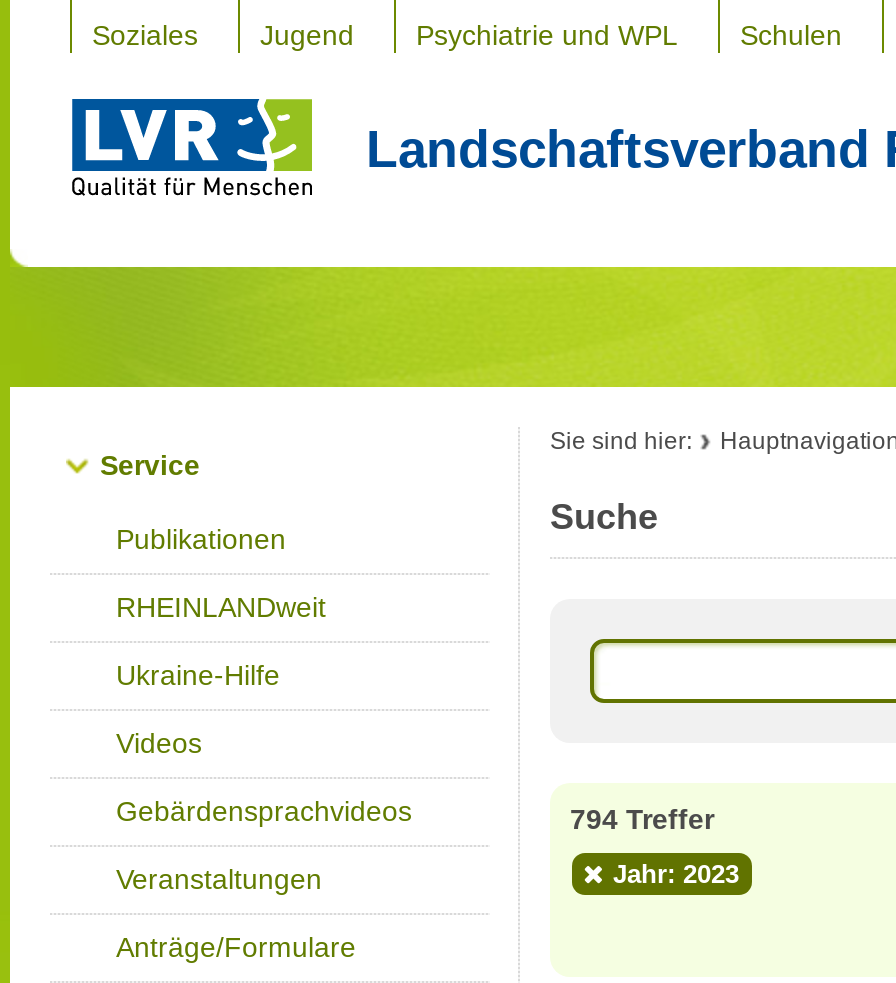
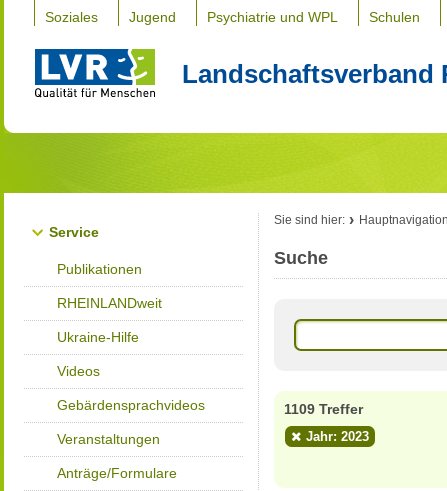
- 794 Treffer
+ 1109 Treffer
